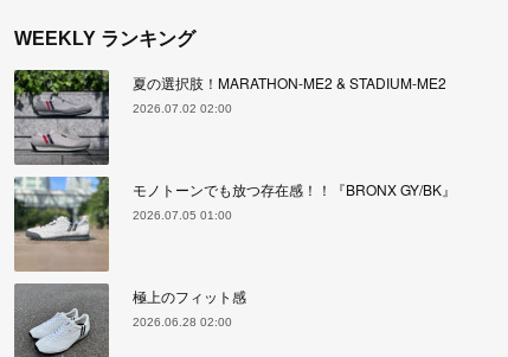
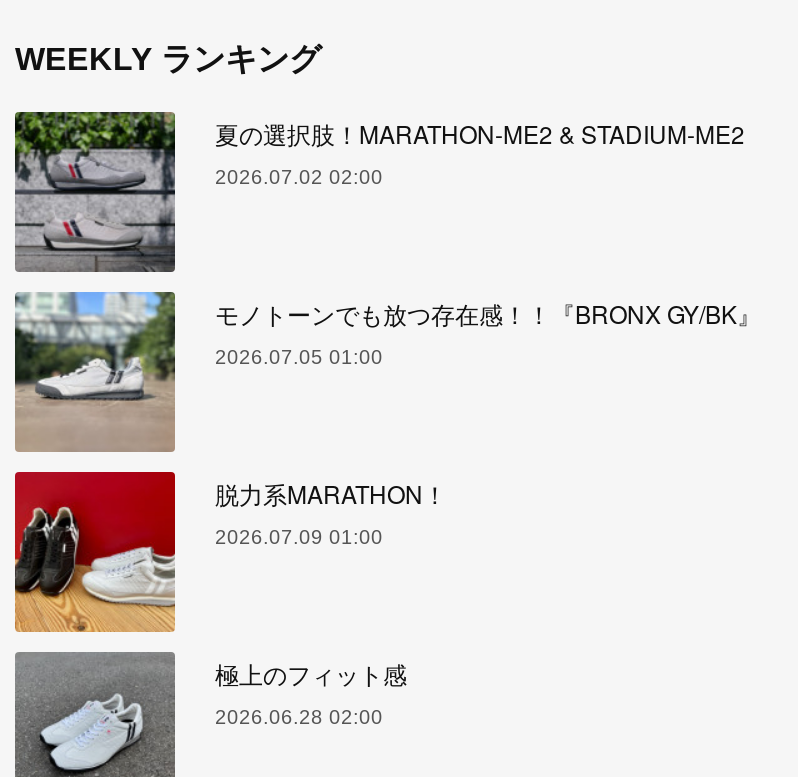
+ [image]
+ 脱力系MARATHON！
+ 2026.07.09 01:00
